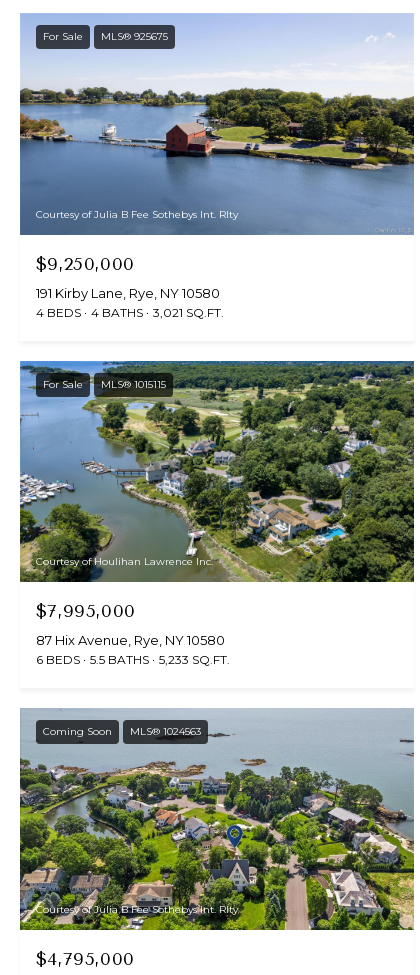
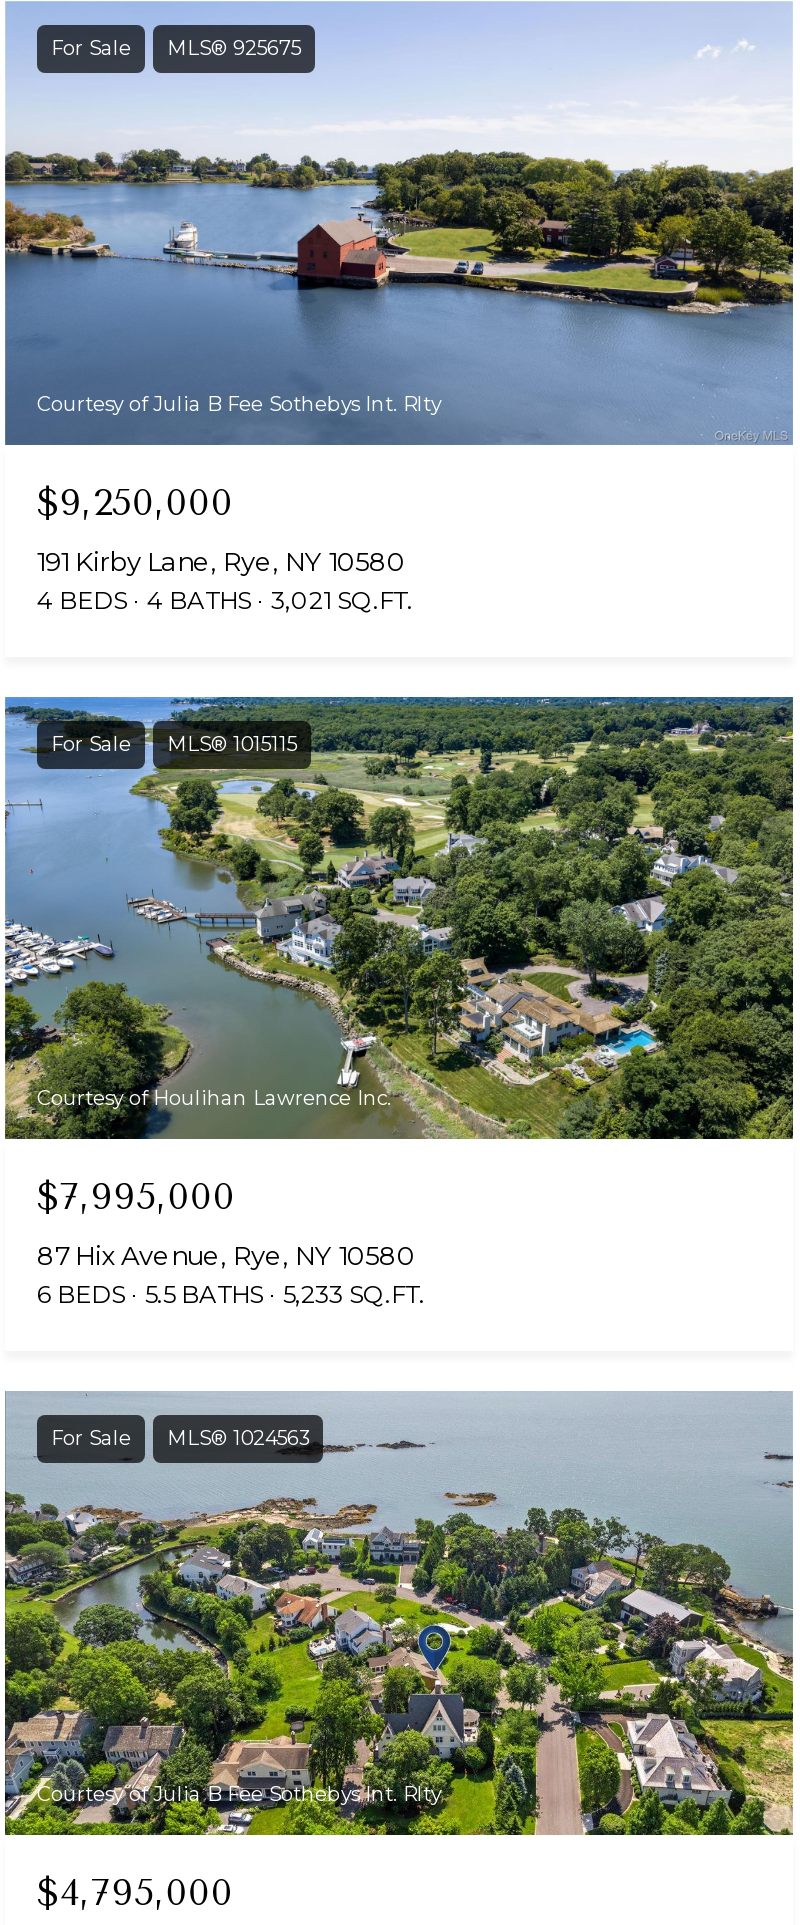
- Coming Soon
+ For Sale
